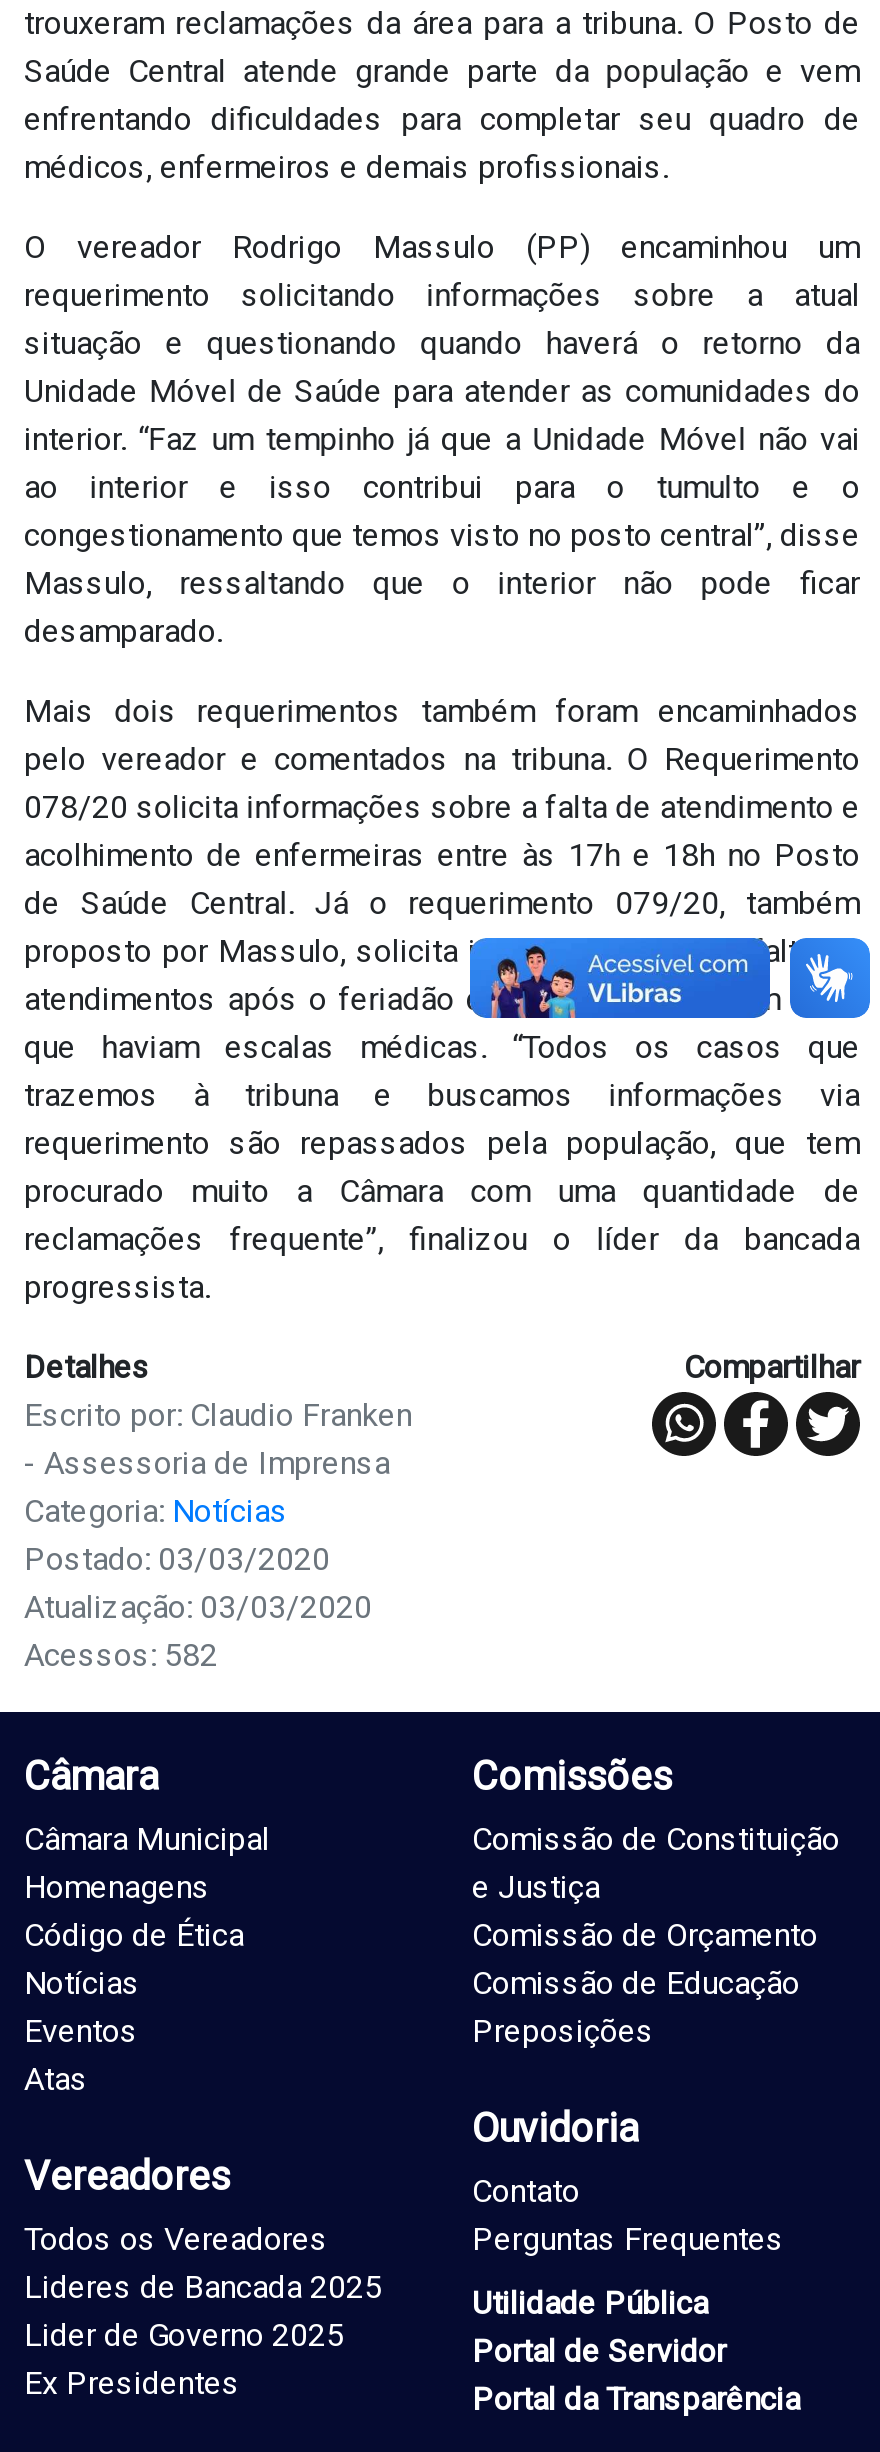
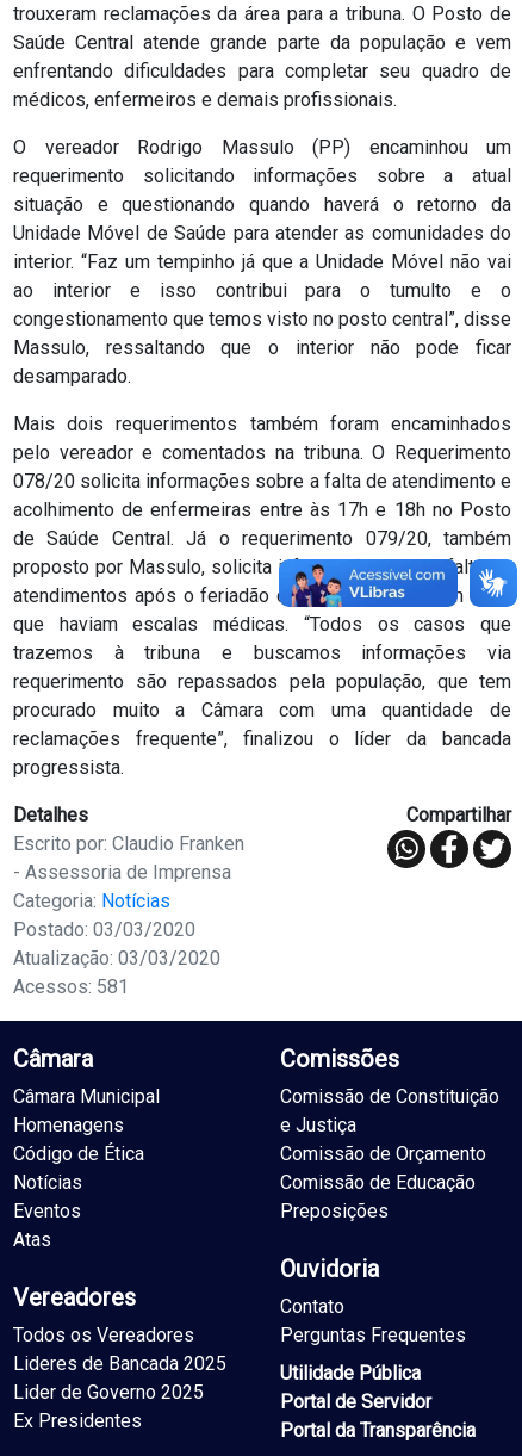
- Acessos: 582
+ Acessos: 581
